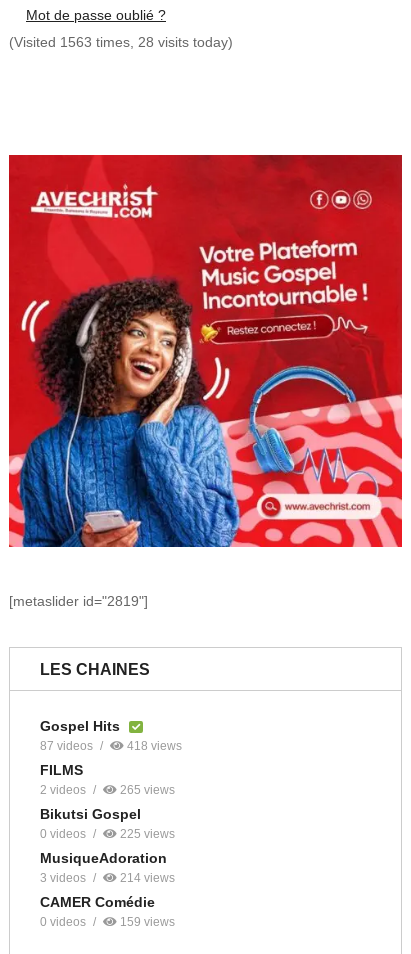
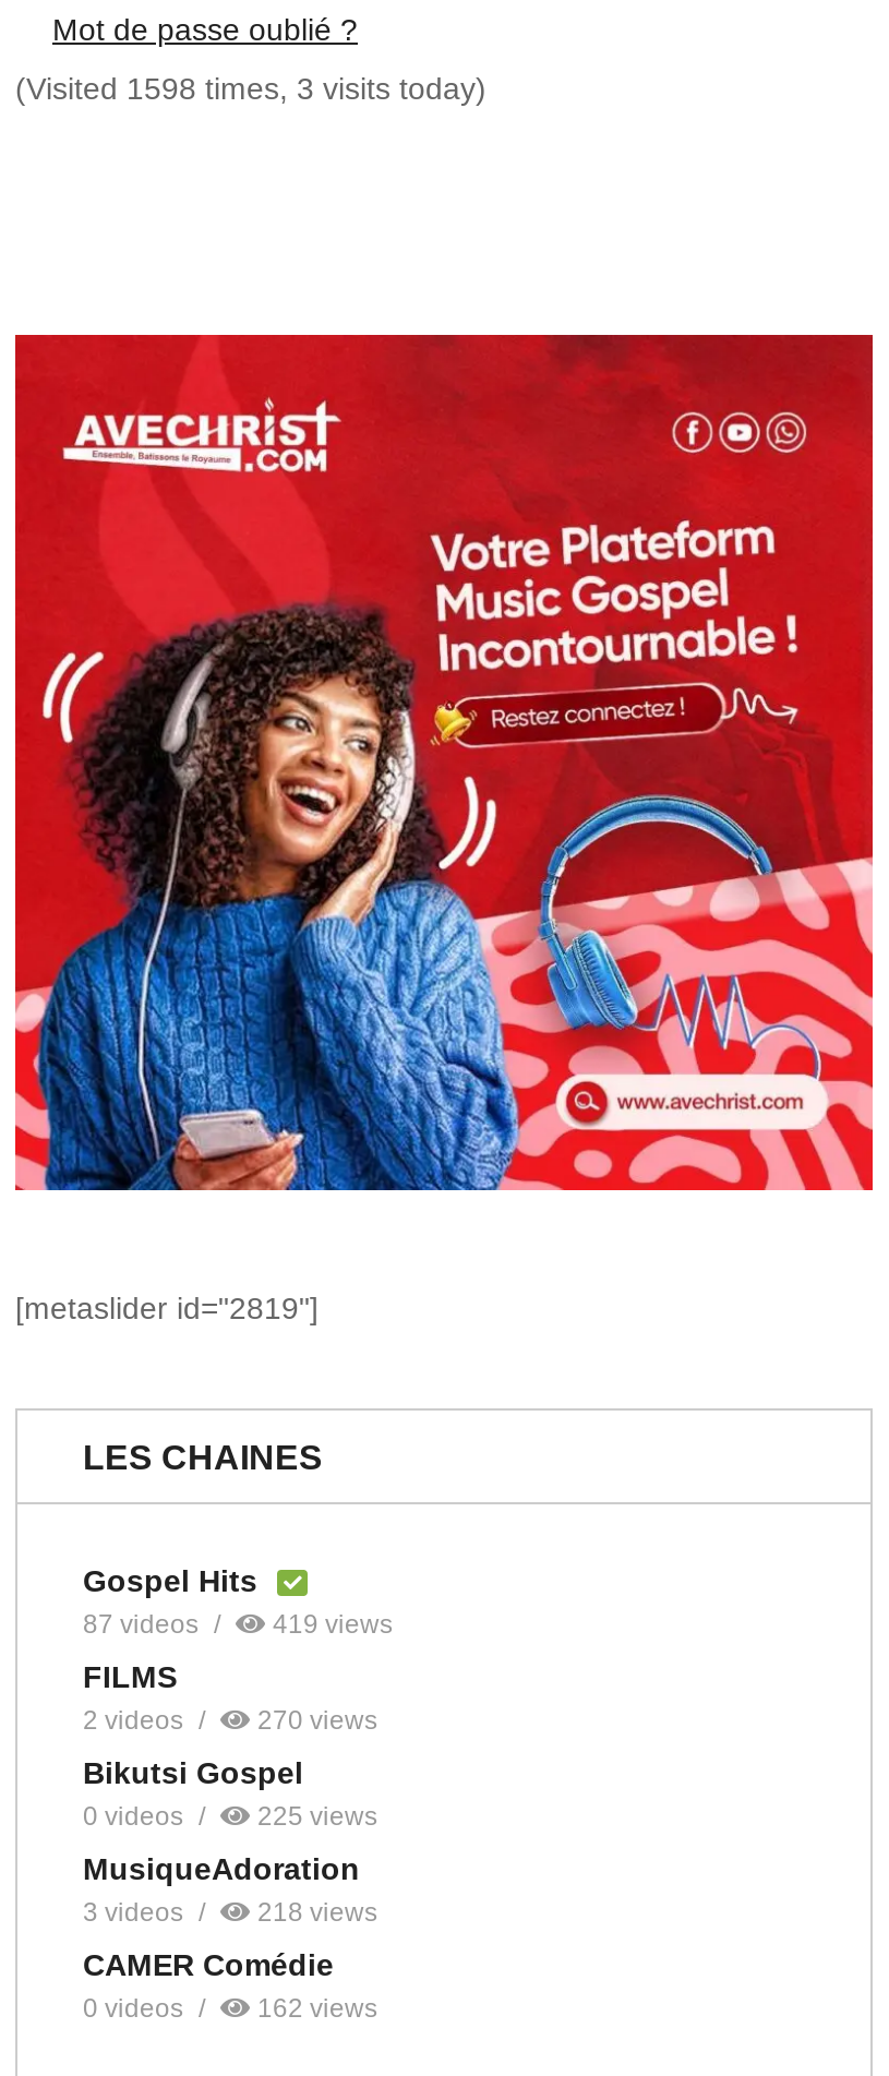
- (Visited 1563 times, 28 visits today)
+ (Visited 1598 times, 3 visits today)

- 418 views
+ 419 views

- 265 views
+ 270 views

- 214 views
+ 218 views

- 159 views
+ 162 views
